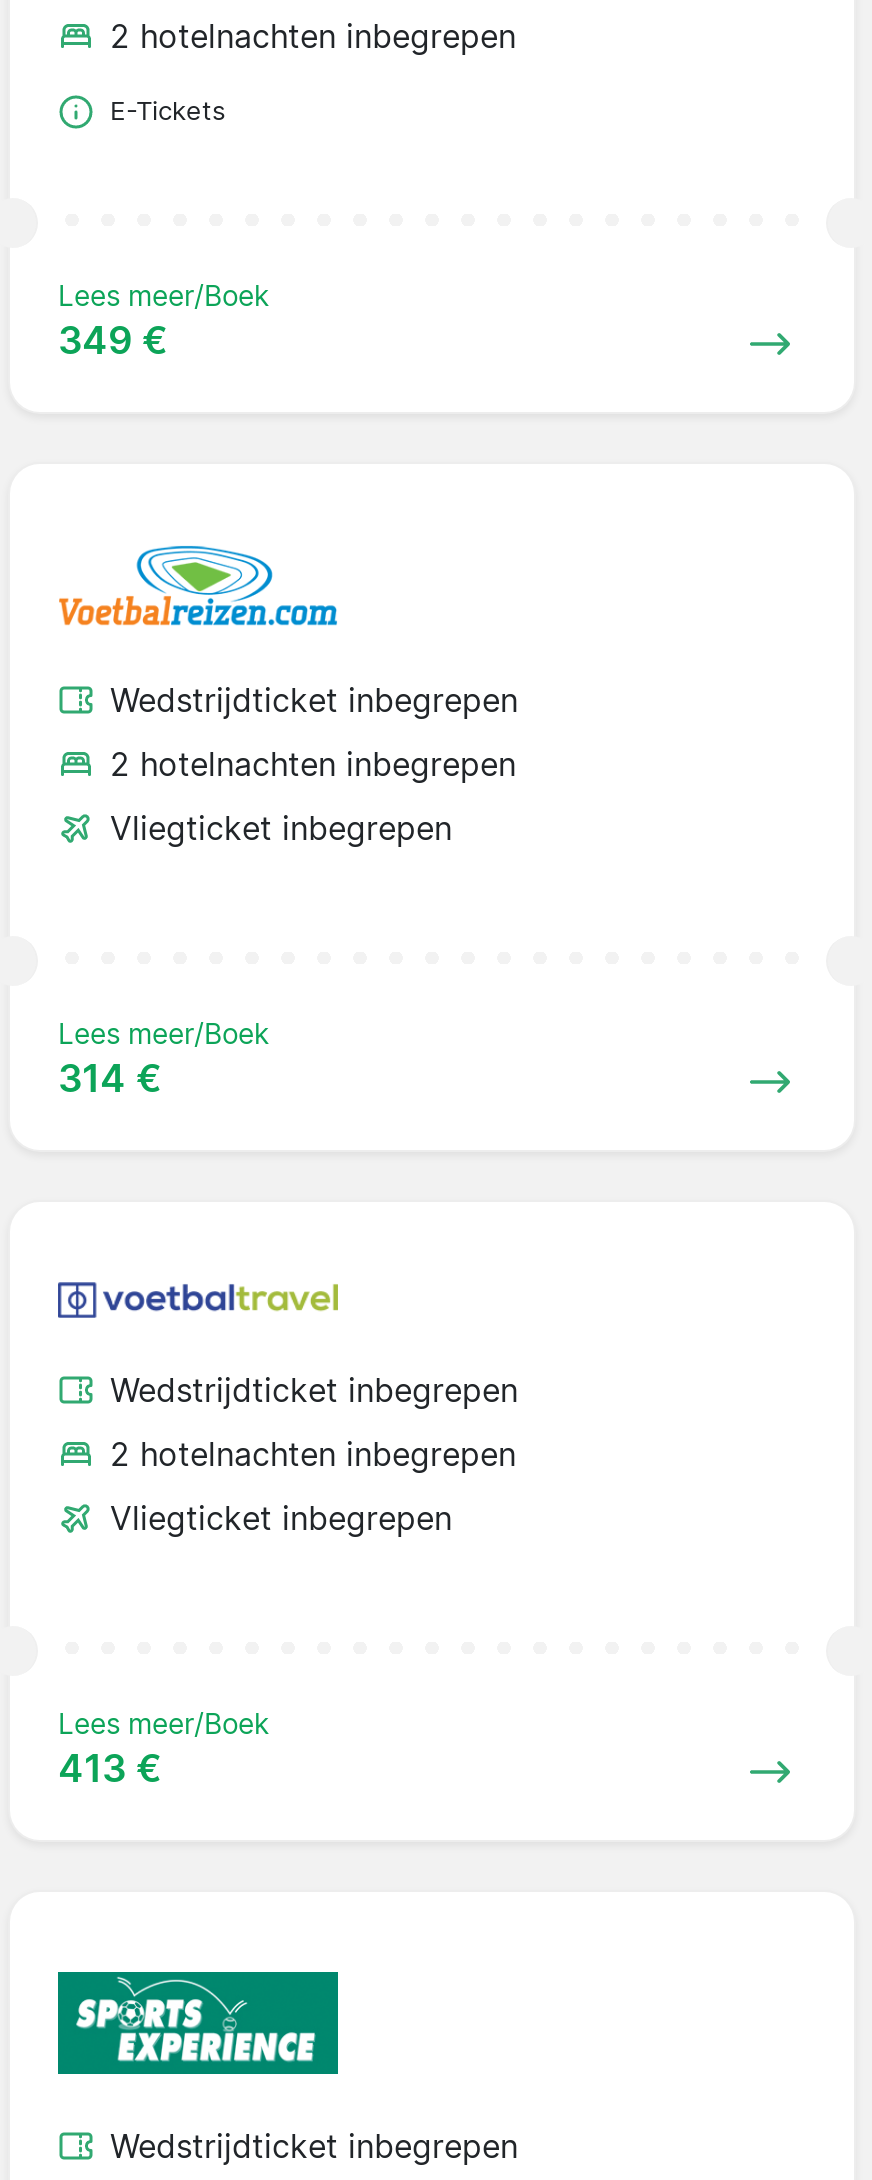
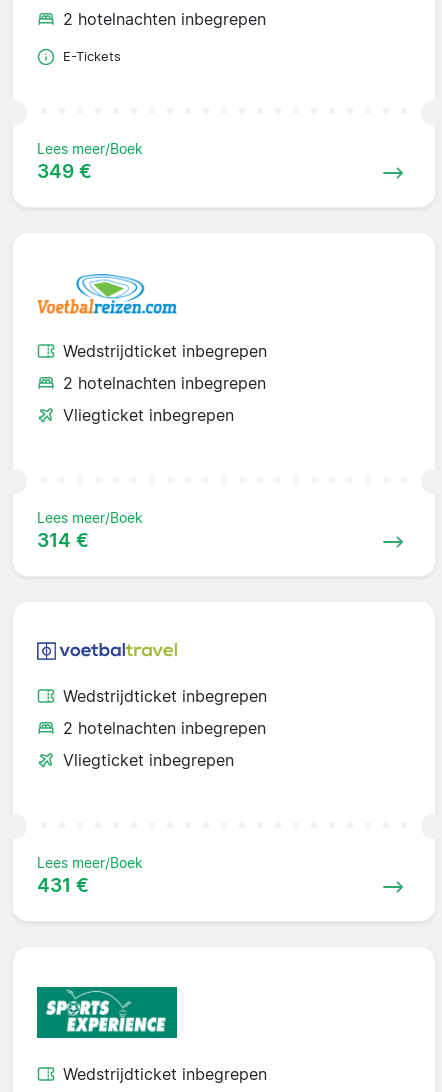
- 413 €
+ 431 €
